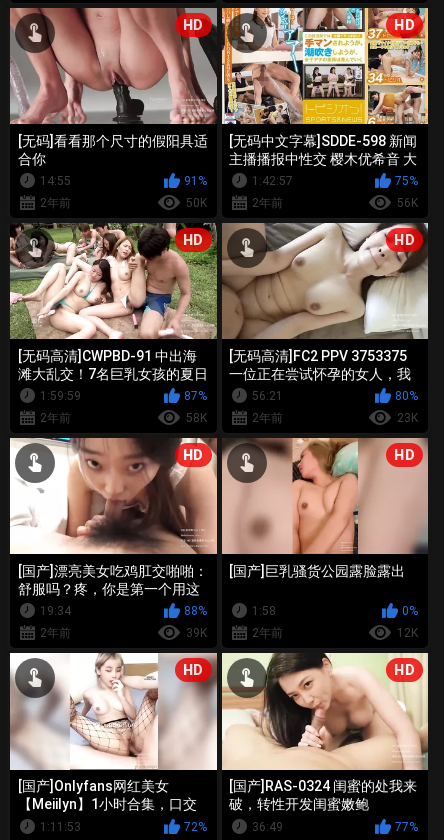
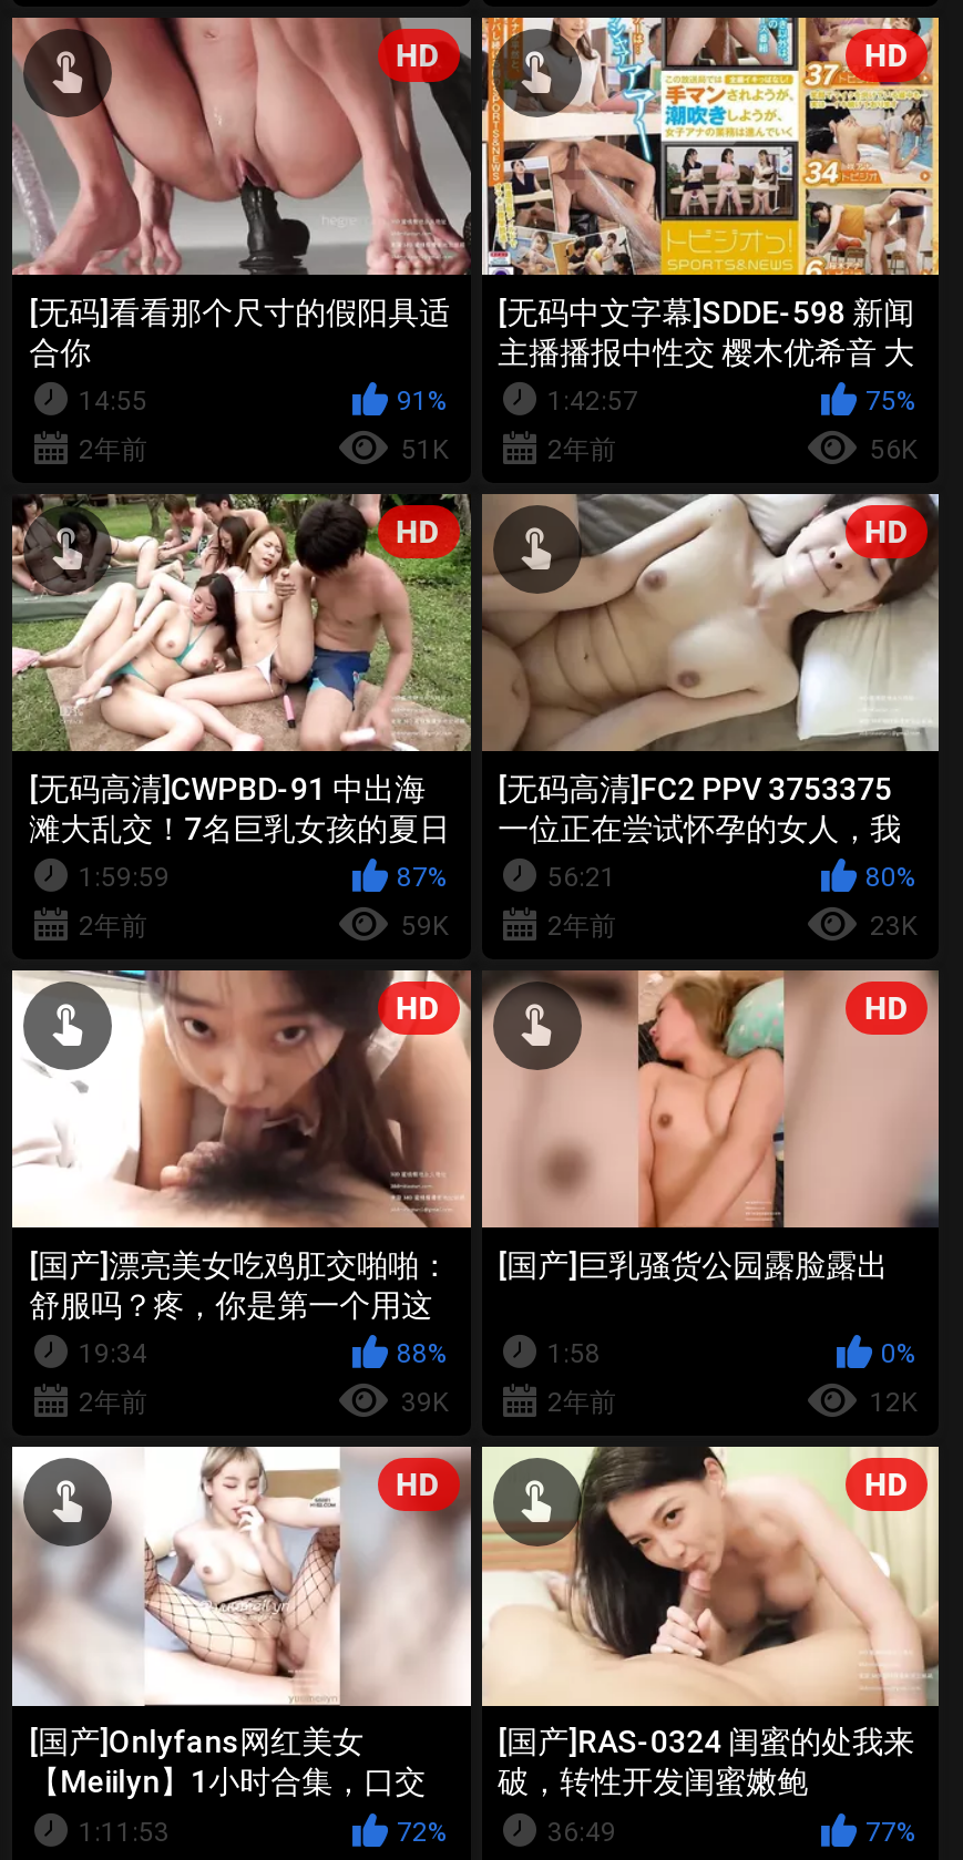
- 50K
+ 51K

- 58K
+ 59K
